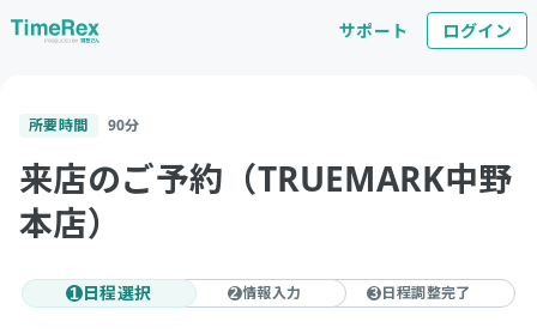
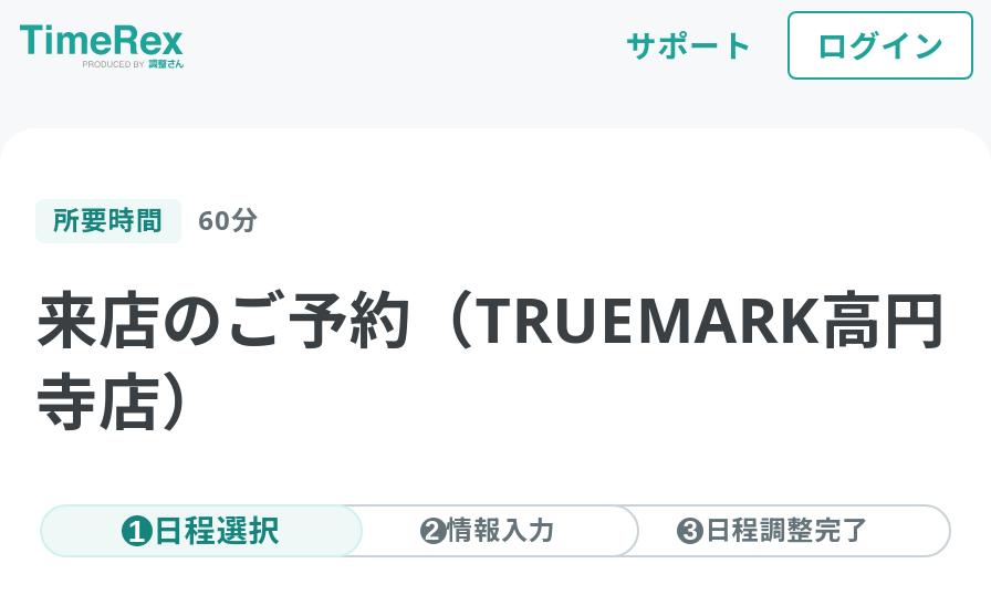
- 所要時間 90分
+ 所要時間 60分

- 来店のご予約（TRUEMARK中野
+ 来店のご予約（TRUEMARK高円

- 本店）
+ 寺店）
